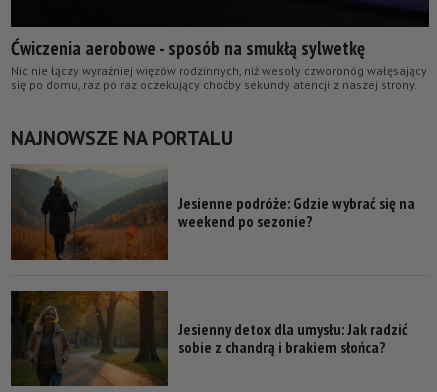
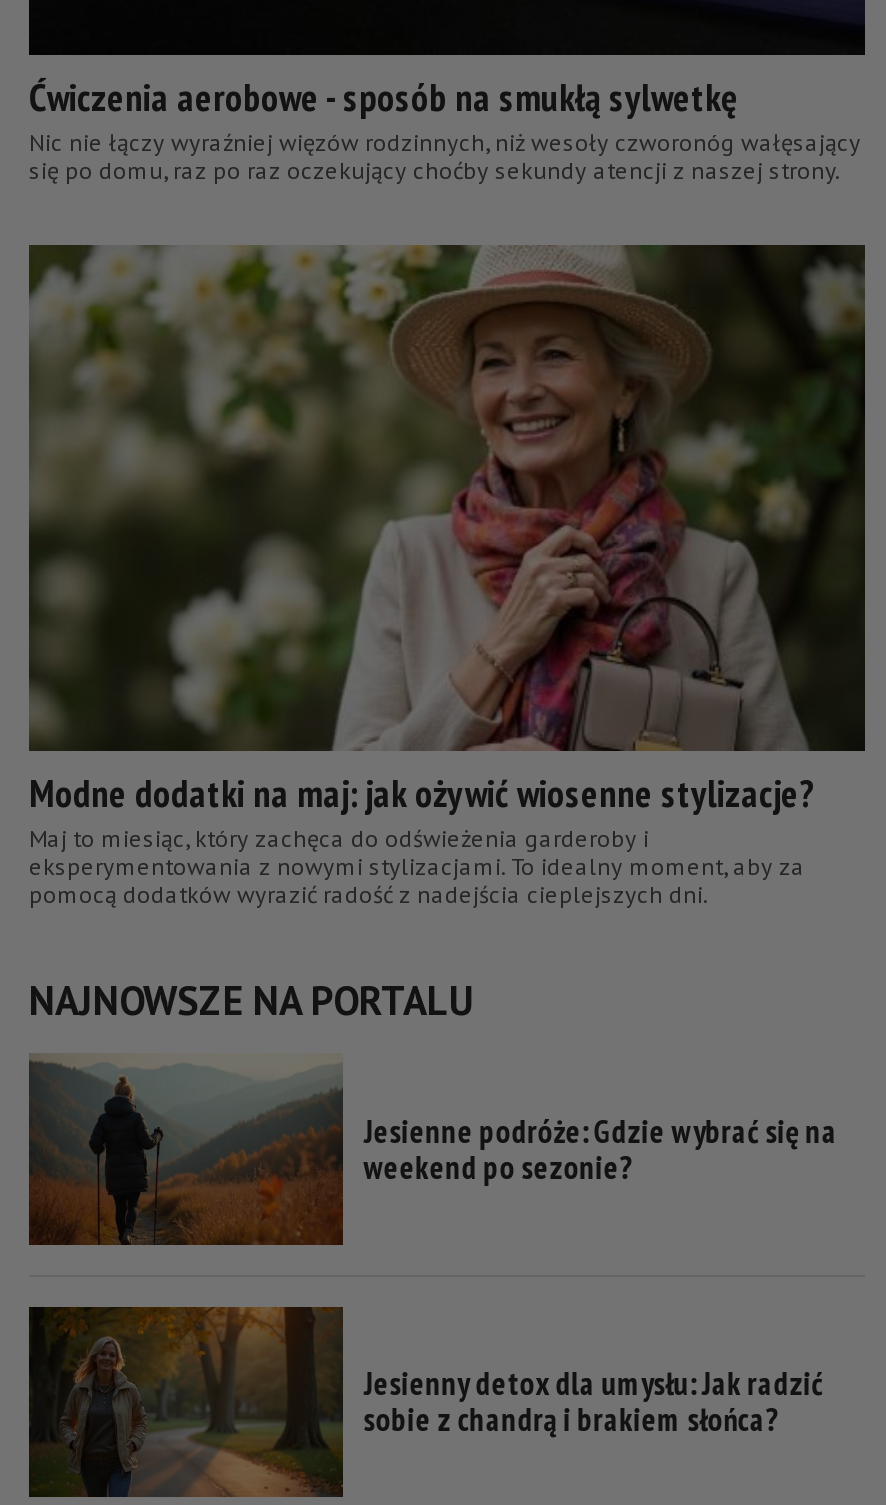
+ [image]
+ Modne dodatki na maj: jak ożywić wiosenne stylizacje?
+ Maj to miesiąc, który zachęca do odświeżenia garderoby i
+ eksperymentowania z nowymi stylizacjami. To idealny moment, aby za
+ pomocą dodatków wyrazić radość z nadejścia cieplejszych dni.
